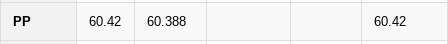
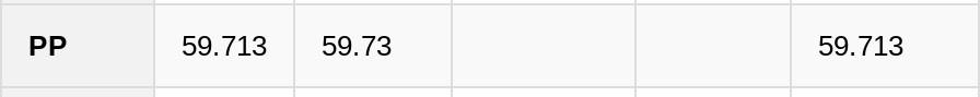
- 60.42
+ 59.713

- 60.388
+ 59.73

- 60.42
+ 59.713
